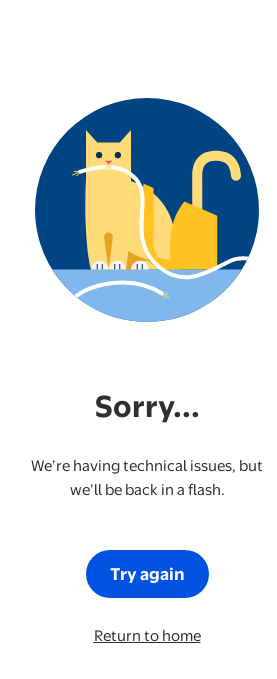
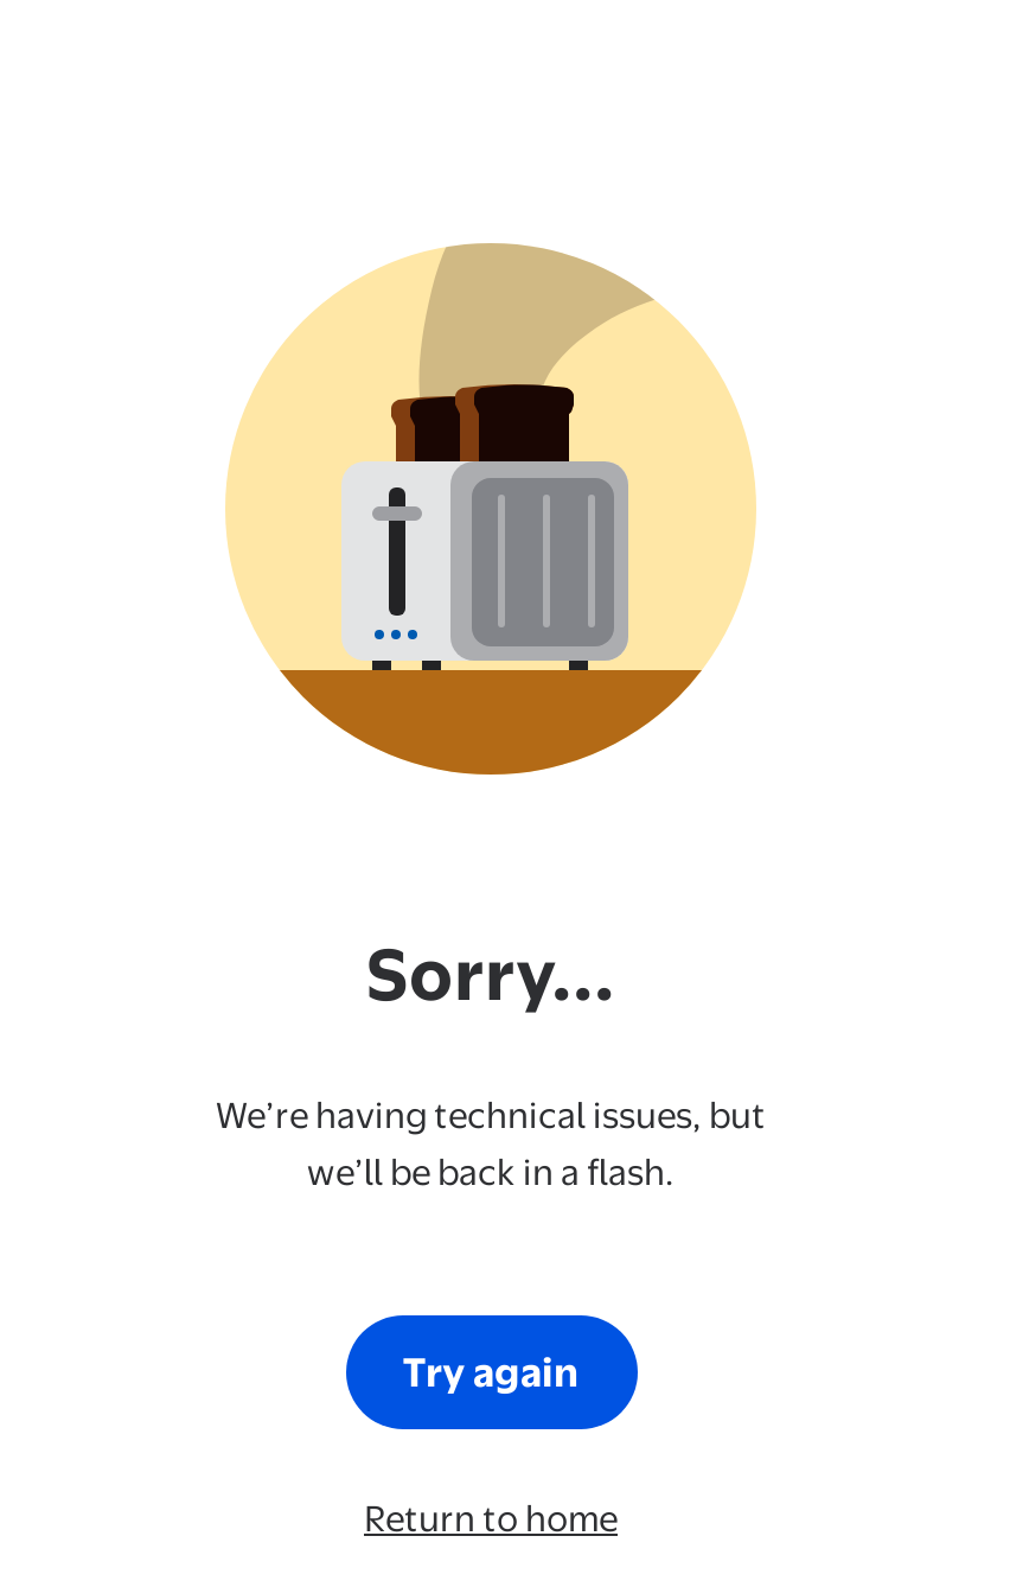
- [image]
+ [image]
